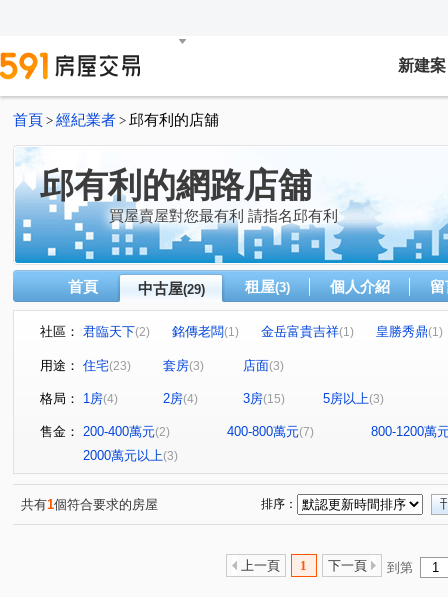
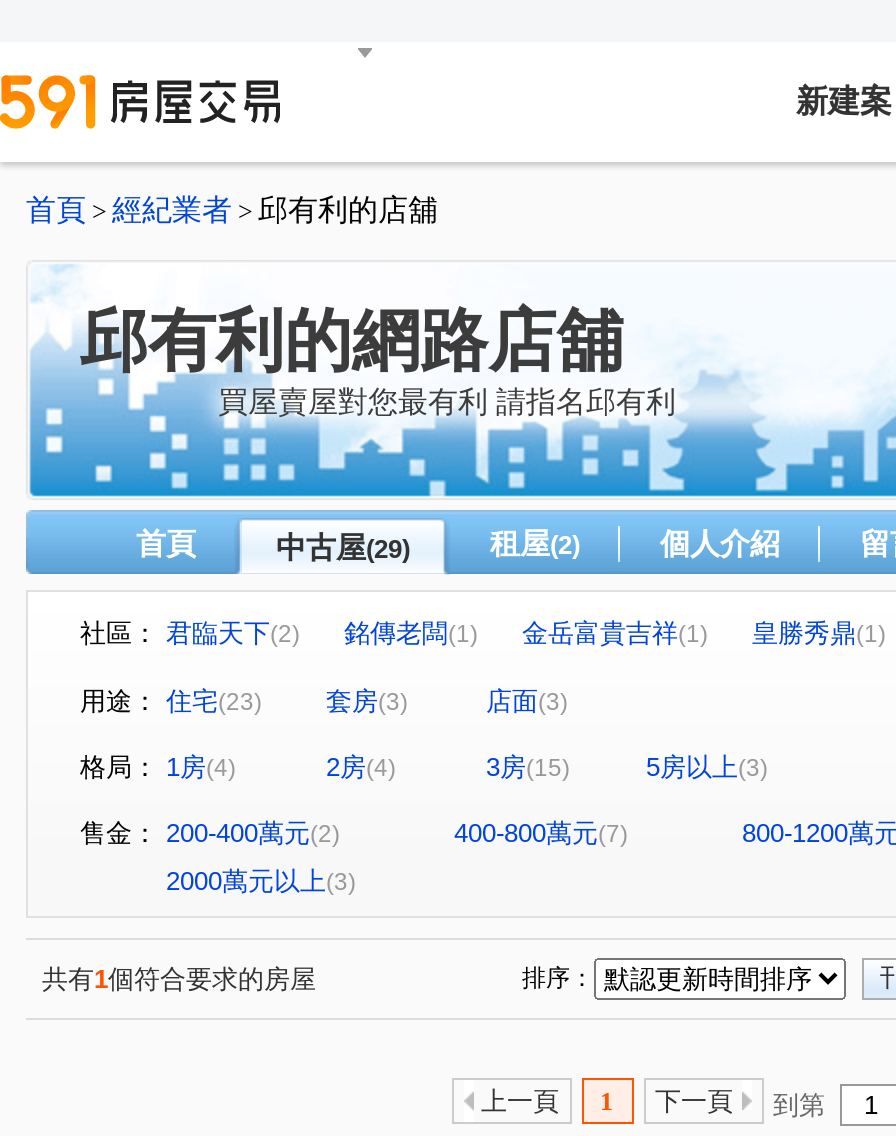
- 租屋(3)
+ 租屋(2)
